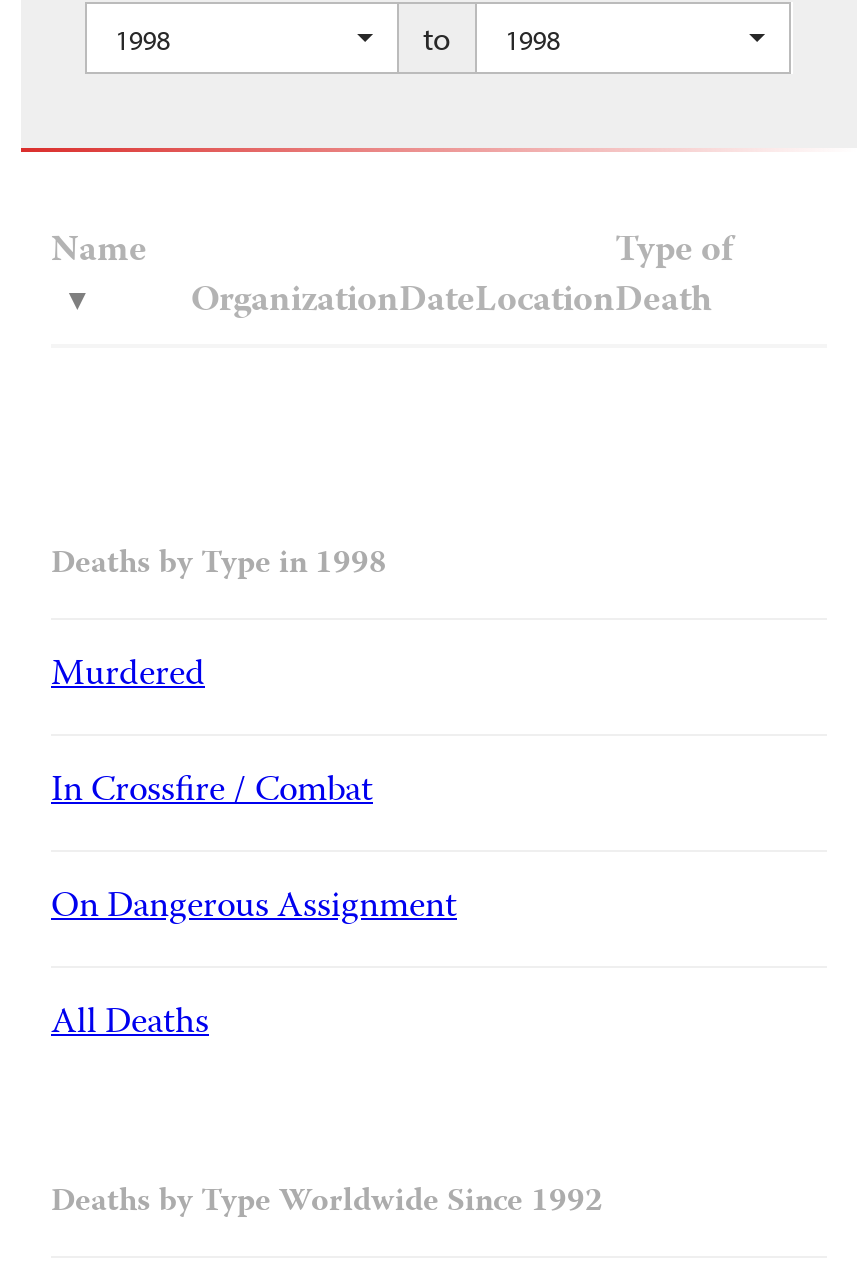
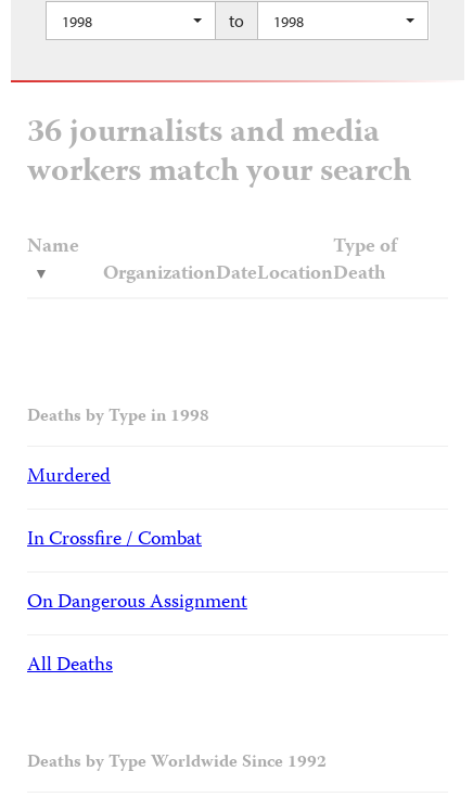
+ 36 journalists and media
+ workers match your search
